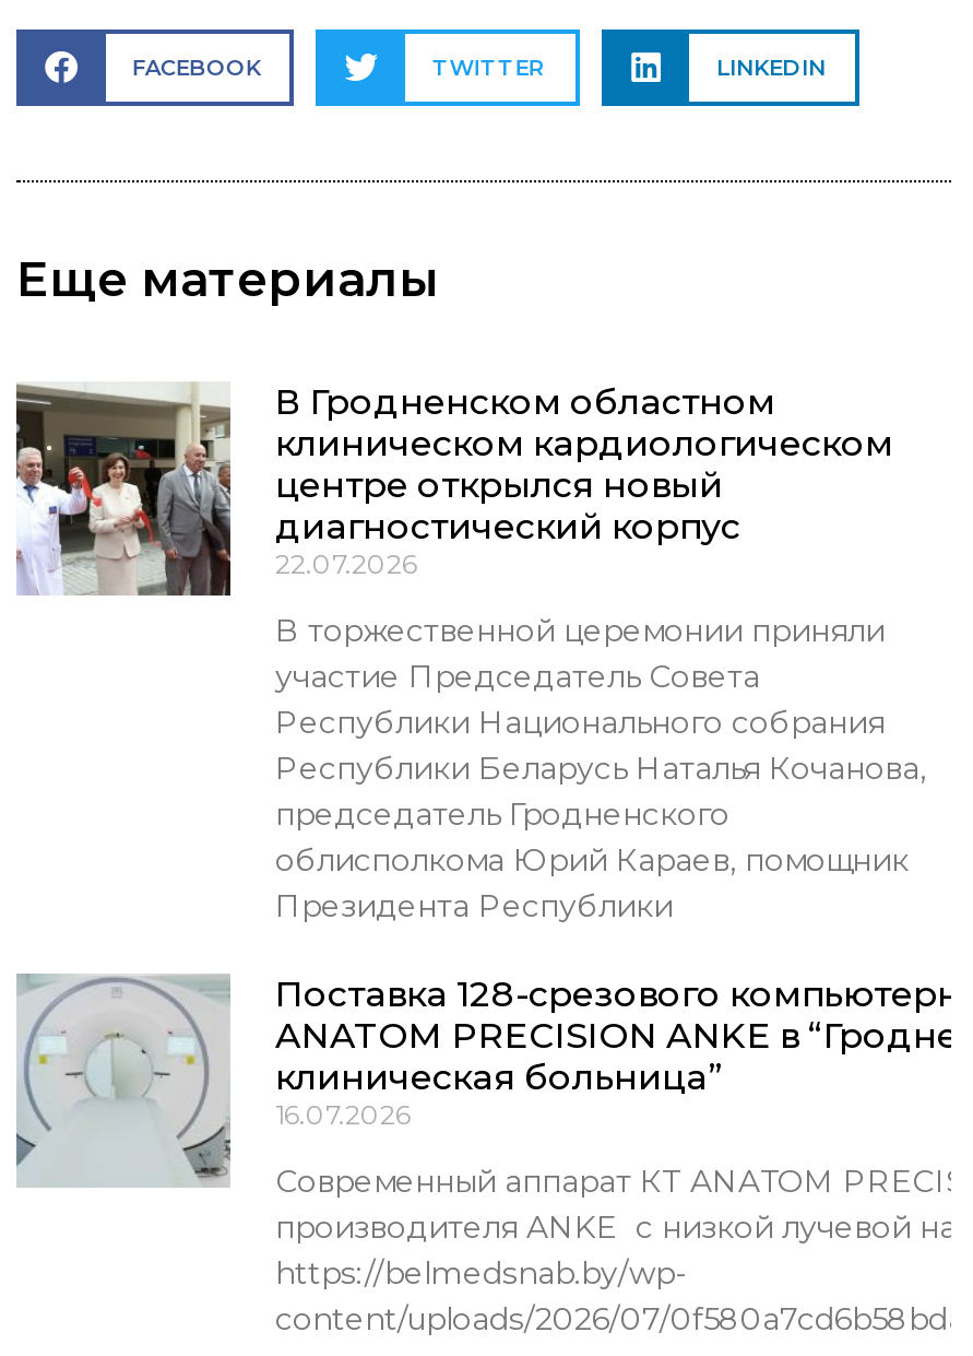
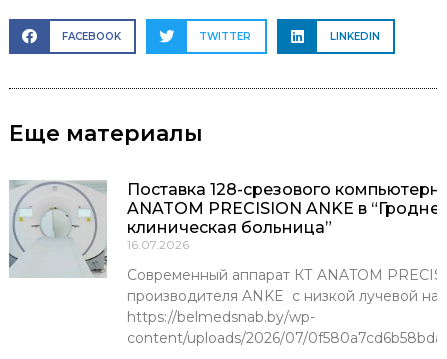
- [image]
- В Гродненском областном
- клиническом кардиологическом
- центре открылся новый
- диагностический корпус
- 22.07.2026
- В торжественной церемонии приняли
- участие Председатель Совета
- Республики Национального собрания
- Республики Беларусь Наталья Кочанова,
- председатель Гродненского
- облисполкома Юрий Караев, помощник
- Президента Республики
